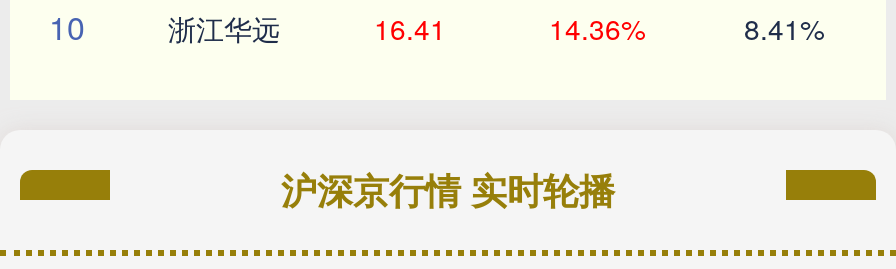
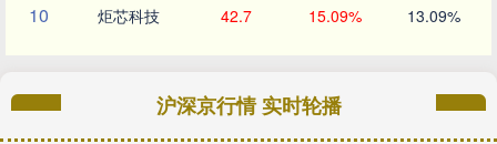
- 浙江华远
- 16.41
- 14.36%
- 8.41%
+ 炬芯科技
+ 42.7
+ 15.09%
+ 13.09%
